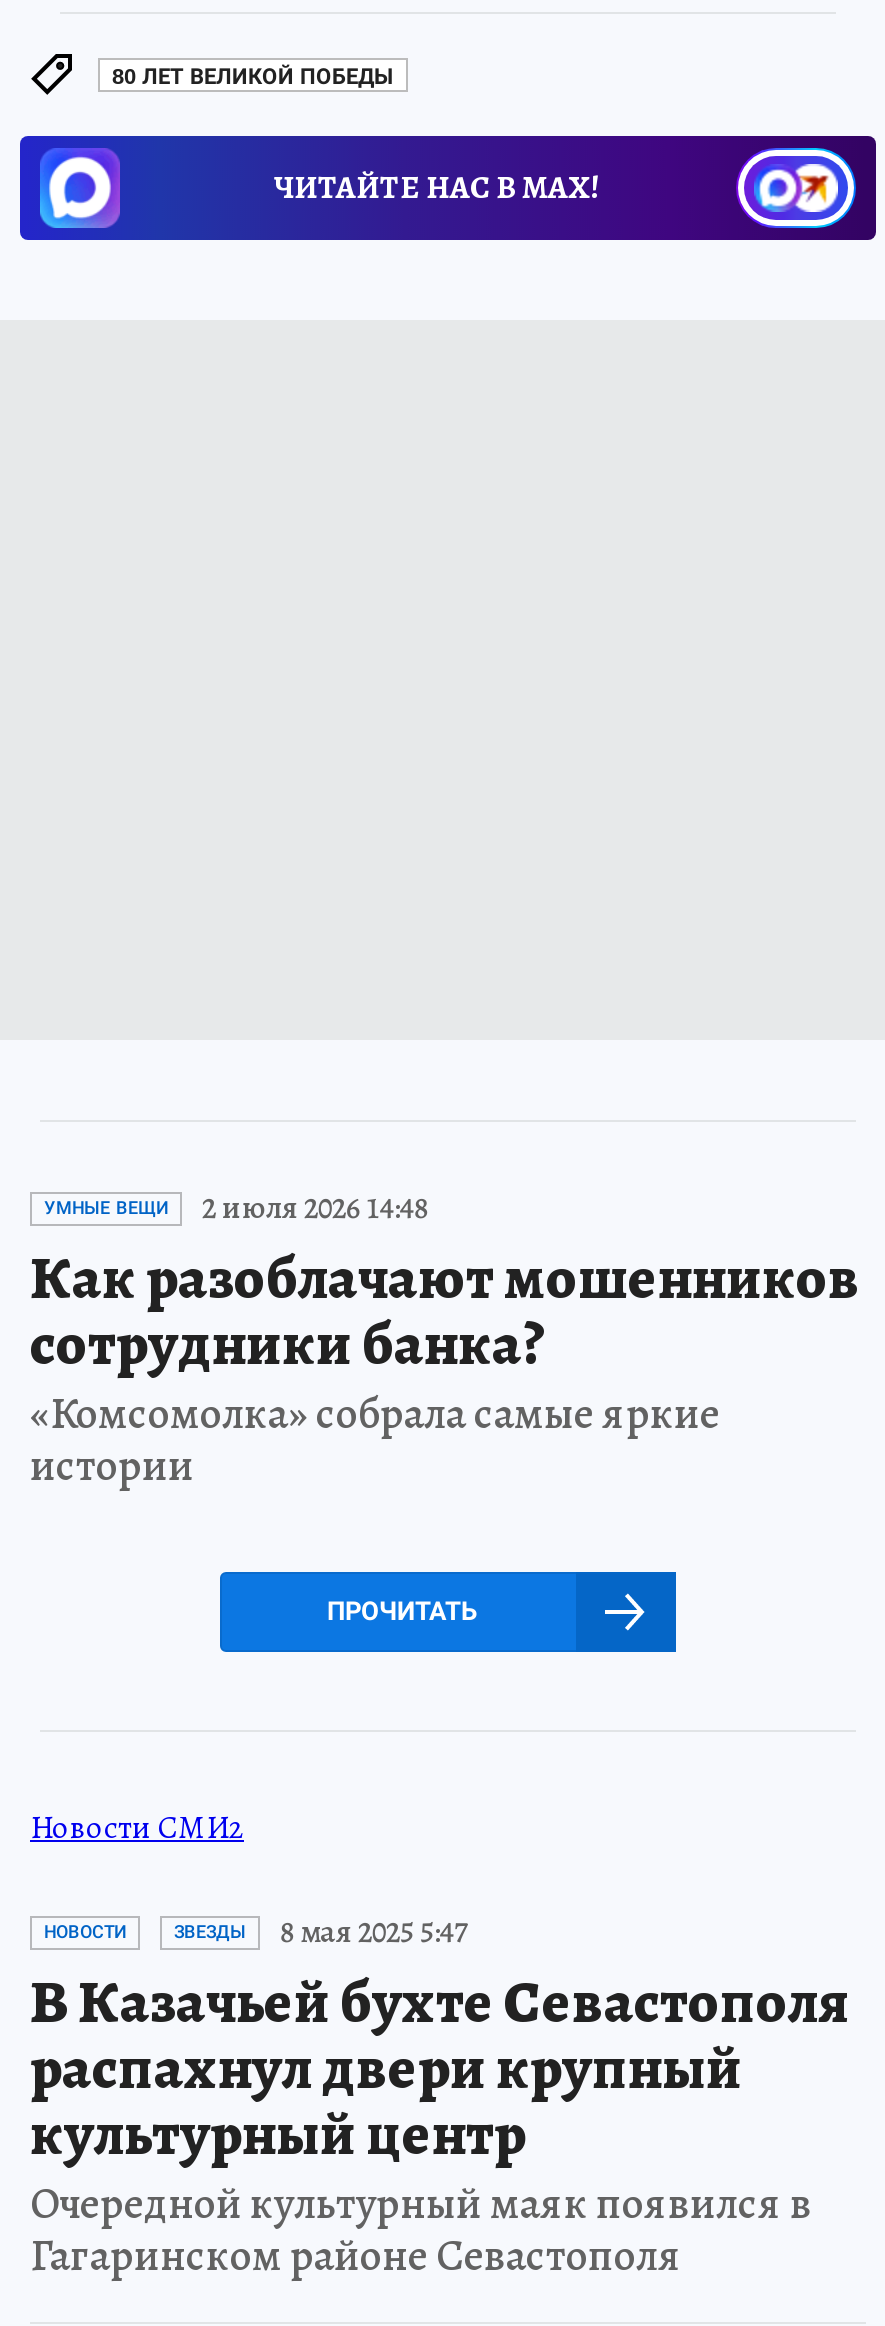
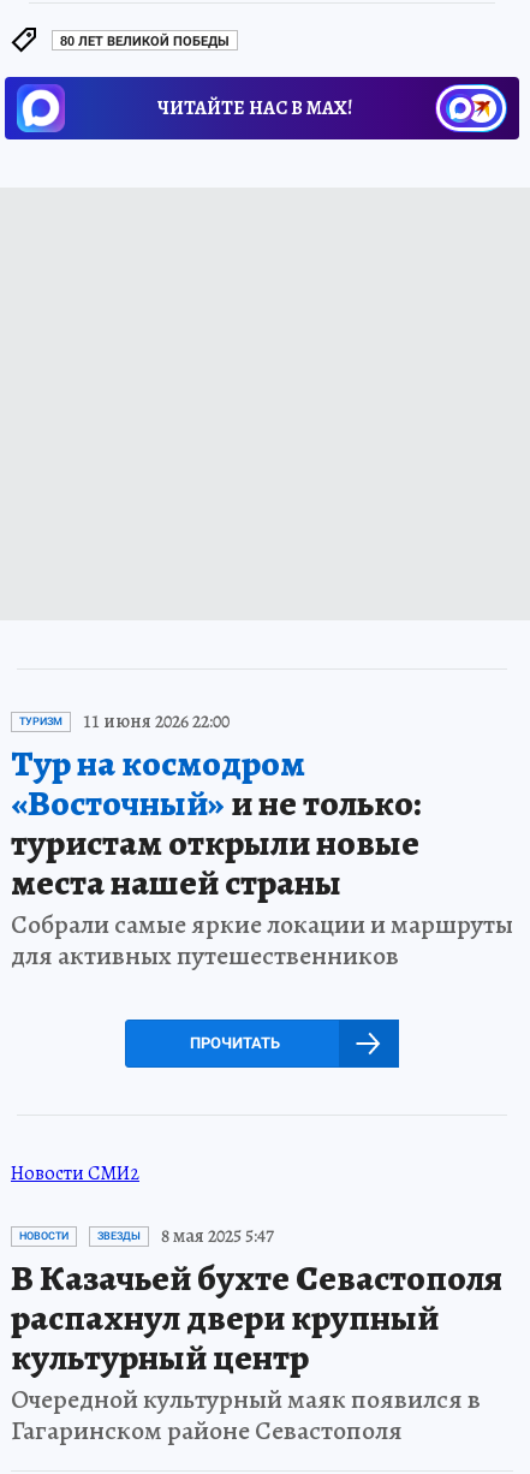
- УМНЫЕ ВЕЩИ
- 2 июля 2026 14:48
- Как разоблачают мошенников
- сотрудники банка?
- «Комсомолка» собрала самые яркие
- истории
+ ТУРИЗМ
+ 11 июня 2026 22:00
+ Тур на космодром
+ «Восточный»и не только:
+ туристам открыли новые
+ места нашей страны
+ Собрали самые яркие локации и маршруты
+ для активных путешественников
